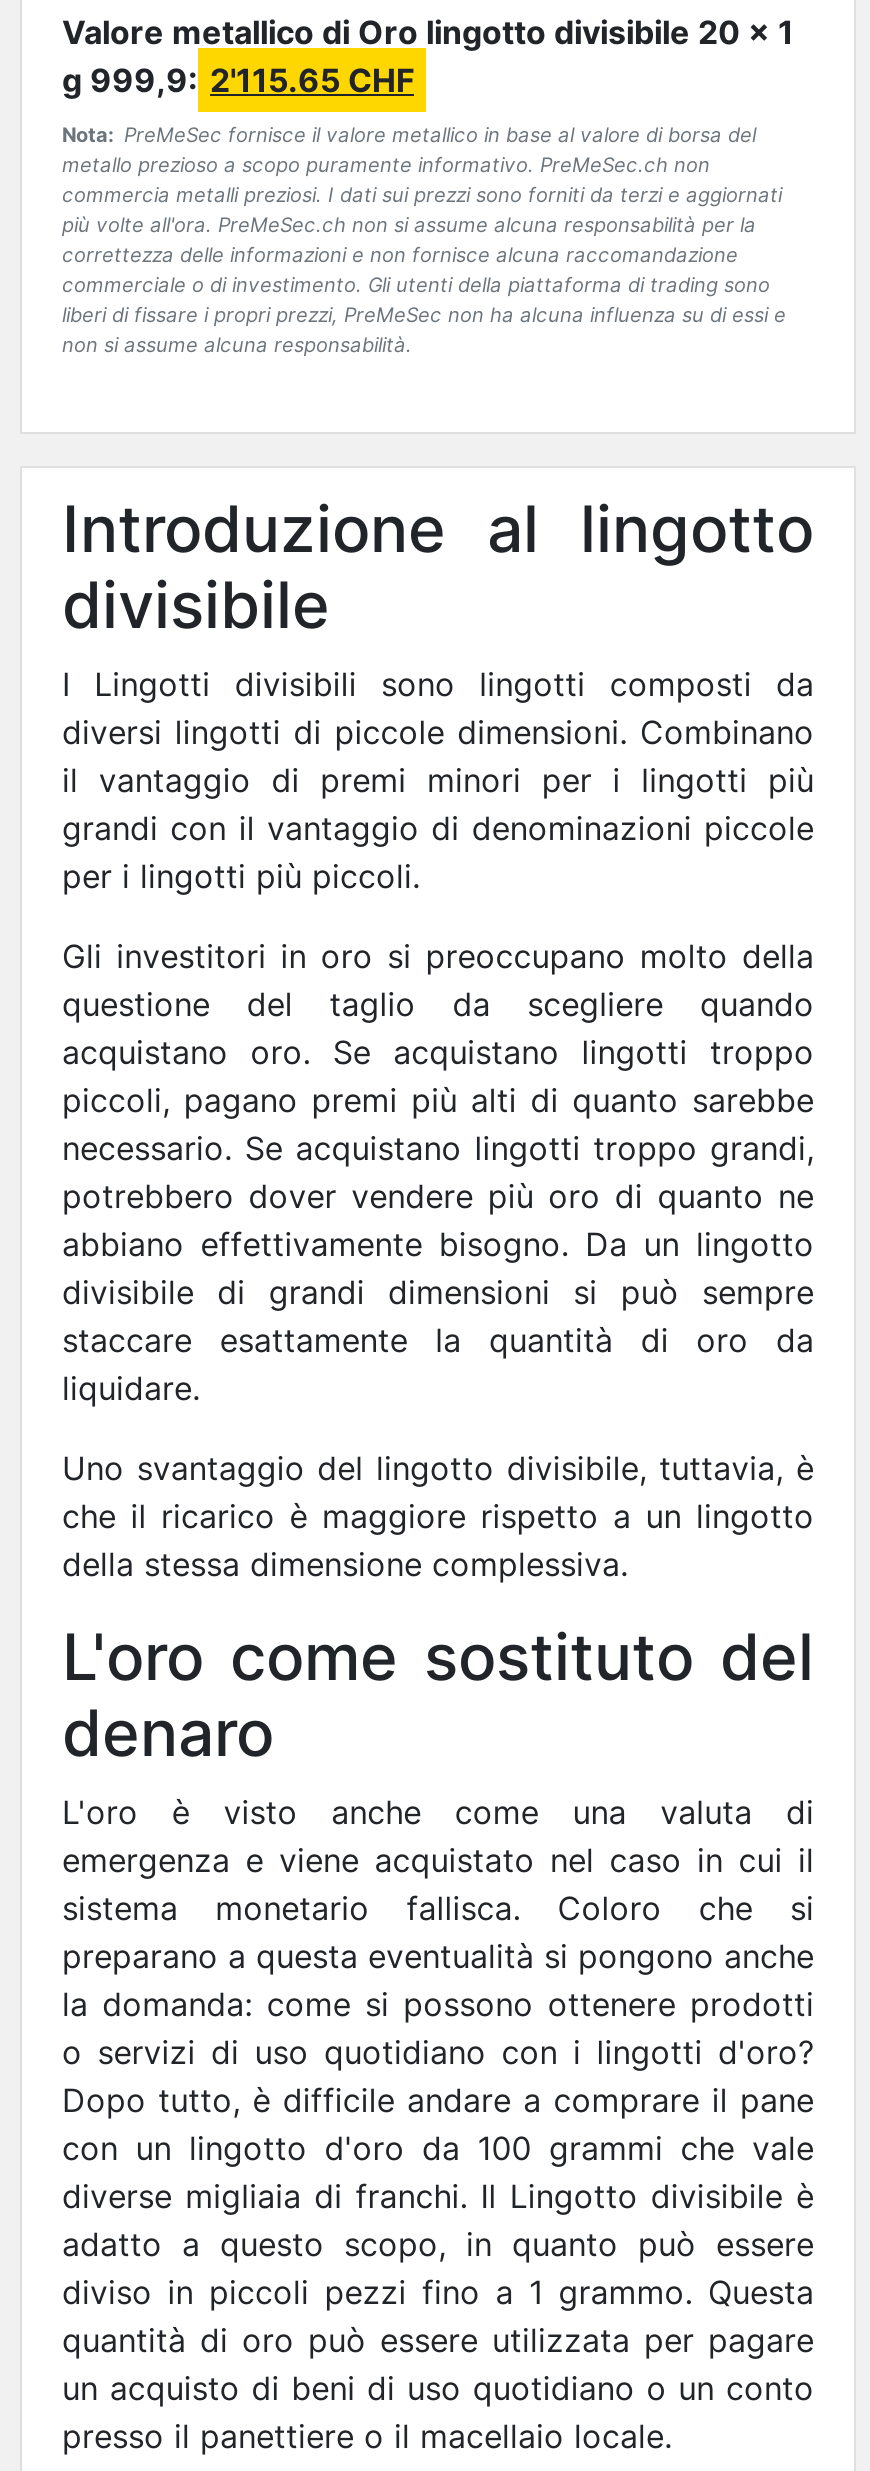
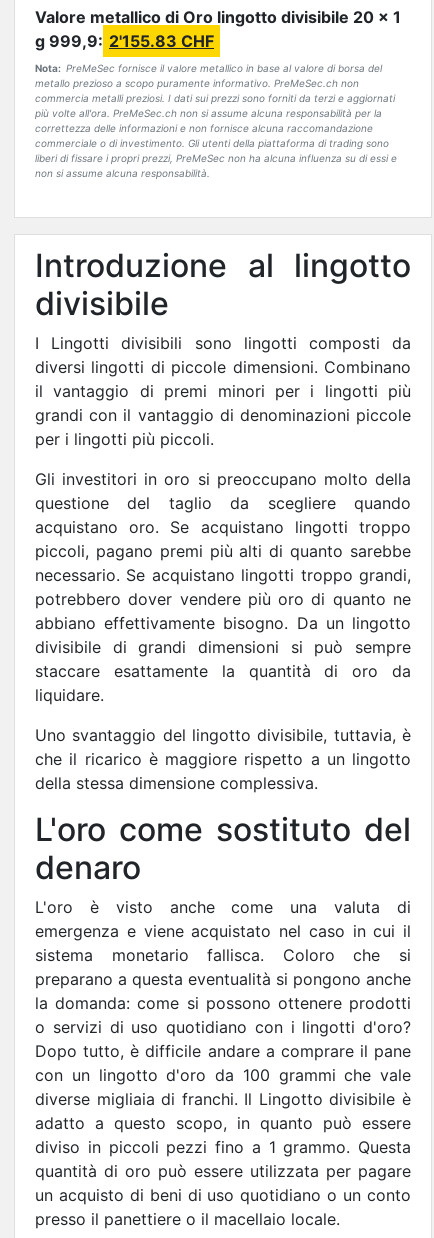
- g 999,9: 2'115.65 CHF
+ g 999,9: 2'155.83 CHF
